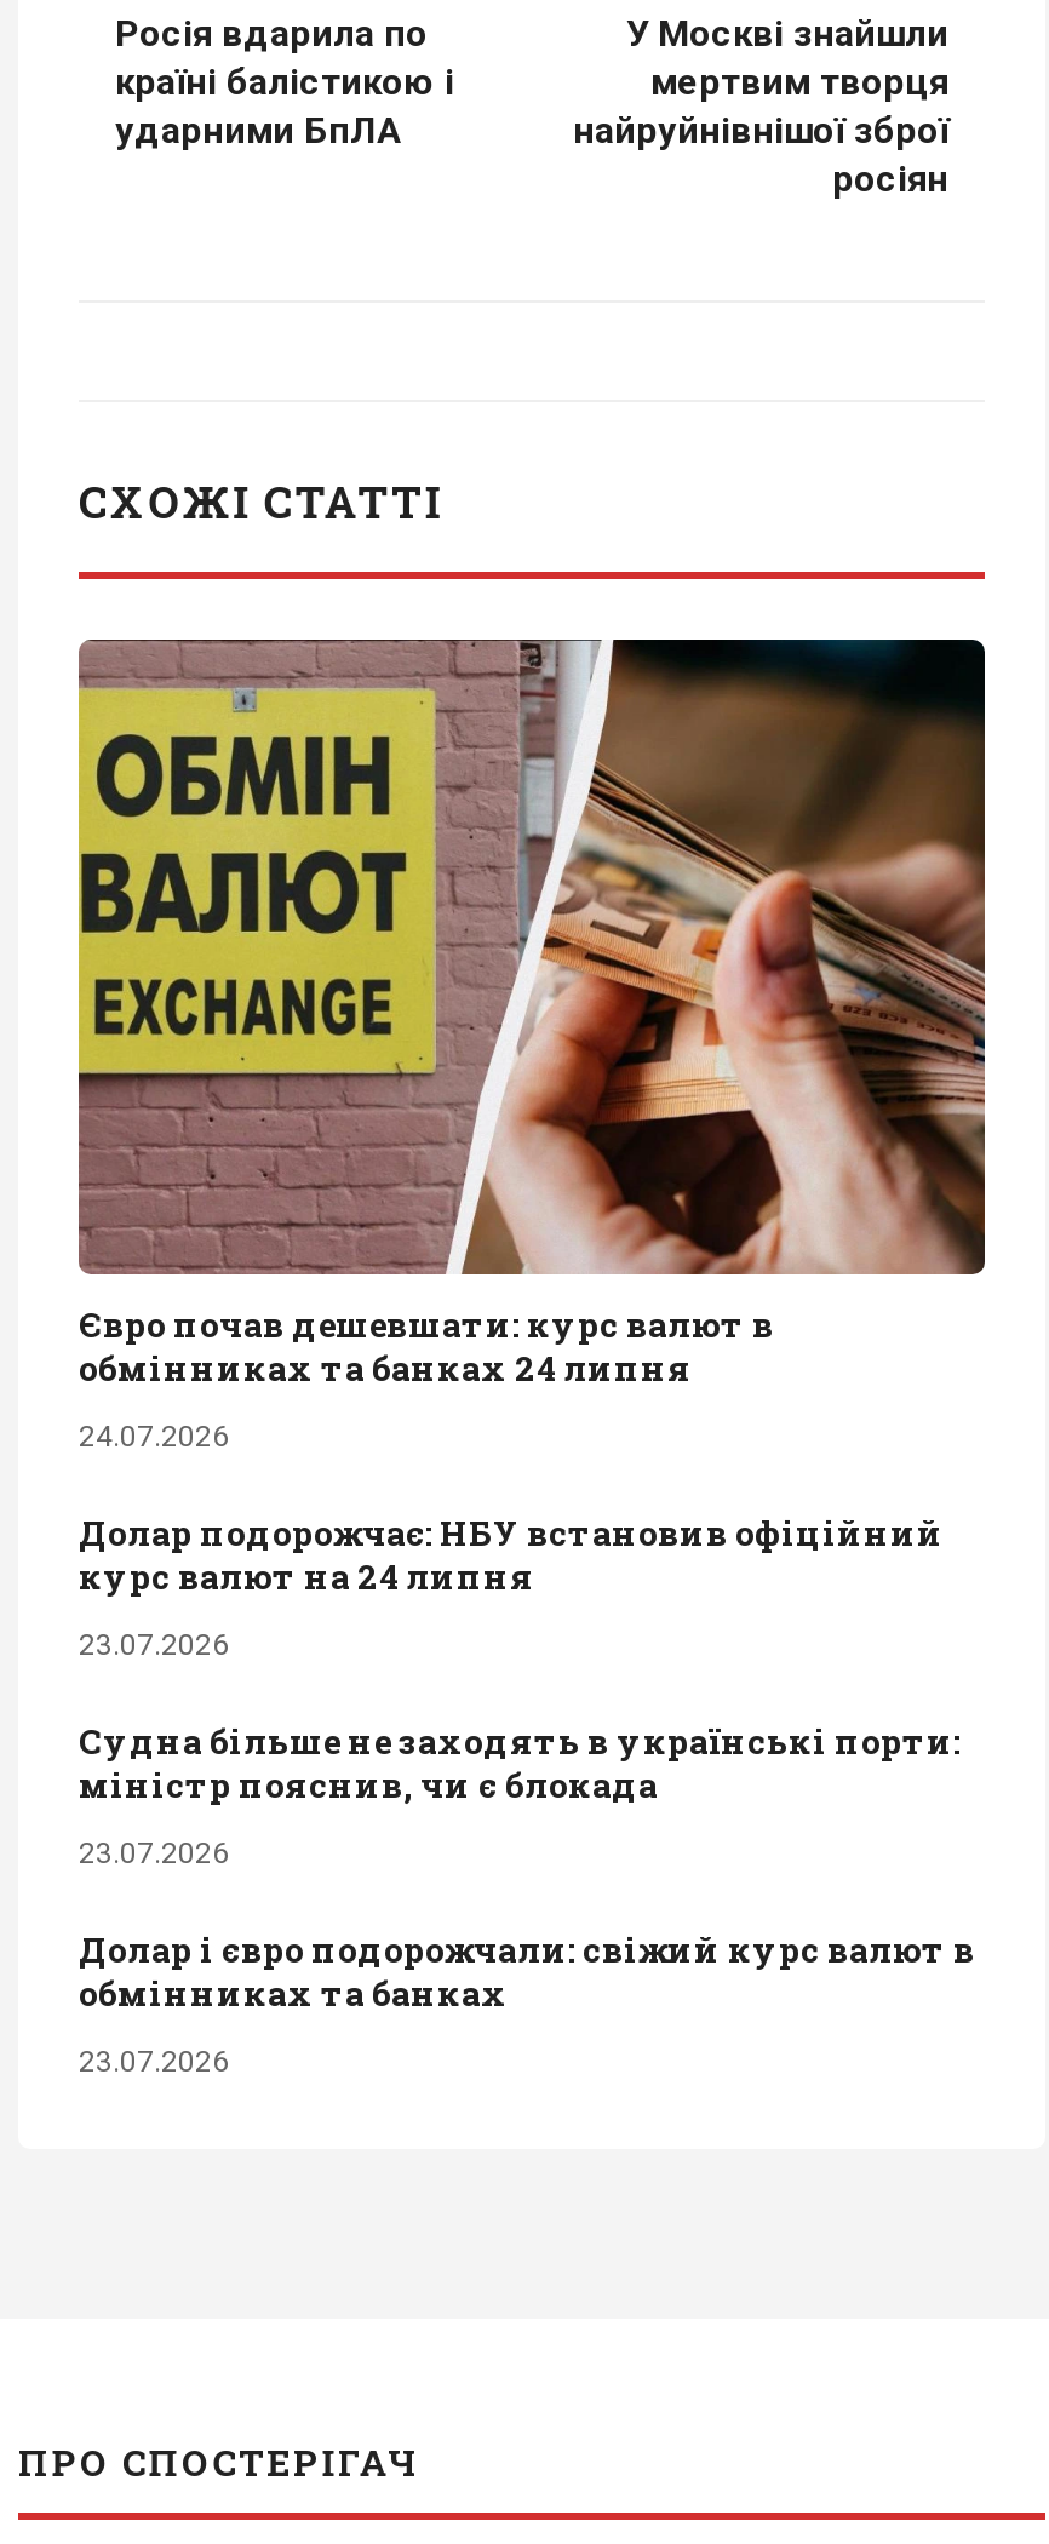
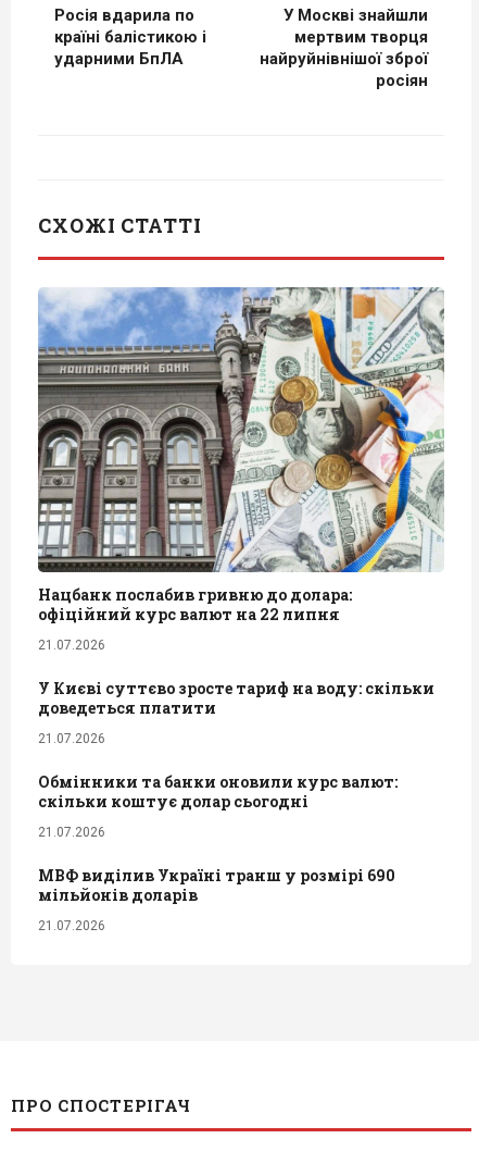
- [image]
- Євро почав дешевшати: курс валют в
- обмінниках та банках 24 липня
+ [image]
+ Нацбанк послабив гривню до долара:
+ офіційний курс валют на 22 липня

- 24.07.2026
+ 21.07.2026

- Долар подорожчає: НБУ встановив офіційний
- курс валют на 24 липня
+ У Києві суттєво зросте тариф на воду: скільки
+ доведеться платити

- 23.07.2026
+ 21.07.2026

- Судна більше не заходять в українські порти:
- міністр пояснив, чи є блокада
+ Обмінники та банки оновили курс валют:
+ скільки коштує долар сьогодні

- 23.07.2026
+ 21.07.2026

- Долар і євро подорожчали: свіжий курс валют в
- обмінниках та банках
+ МВФ виділив Україні транш у розмірі 690
+ мільйонів доларів

- 23.07.2026
+ 21.07.2026
